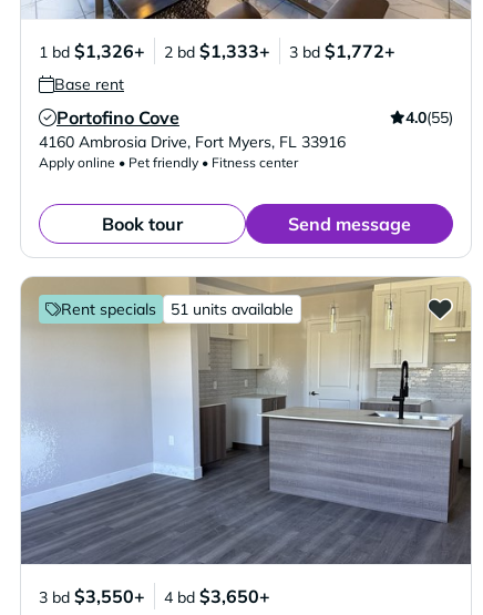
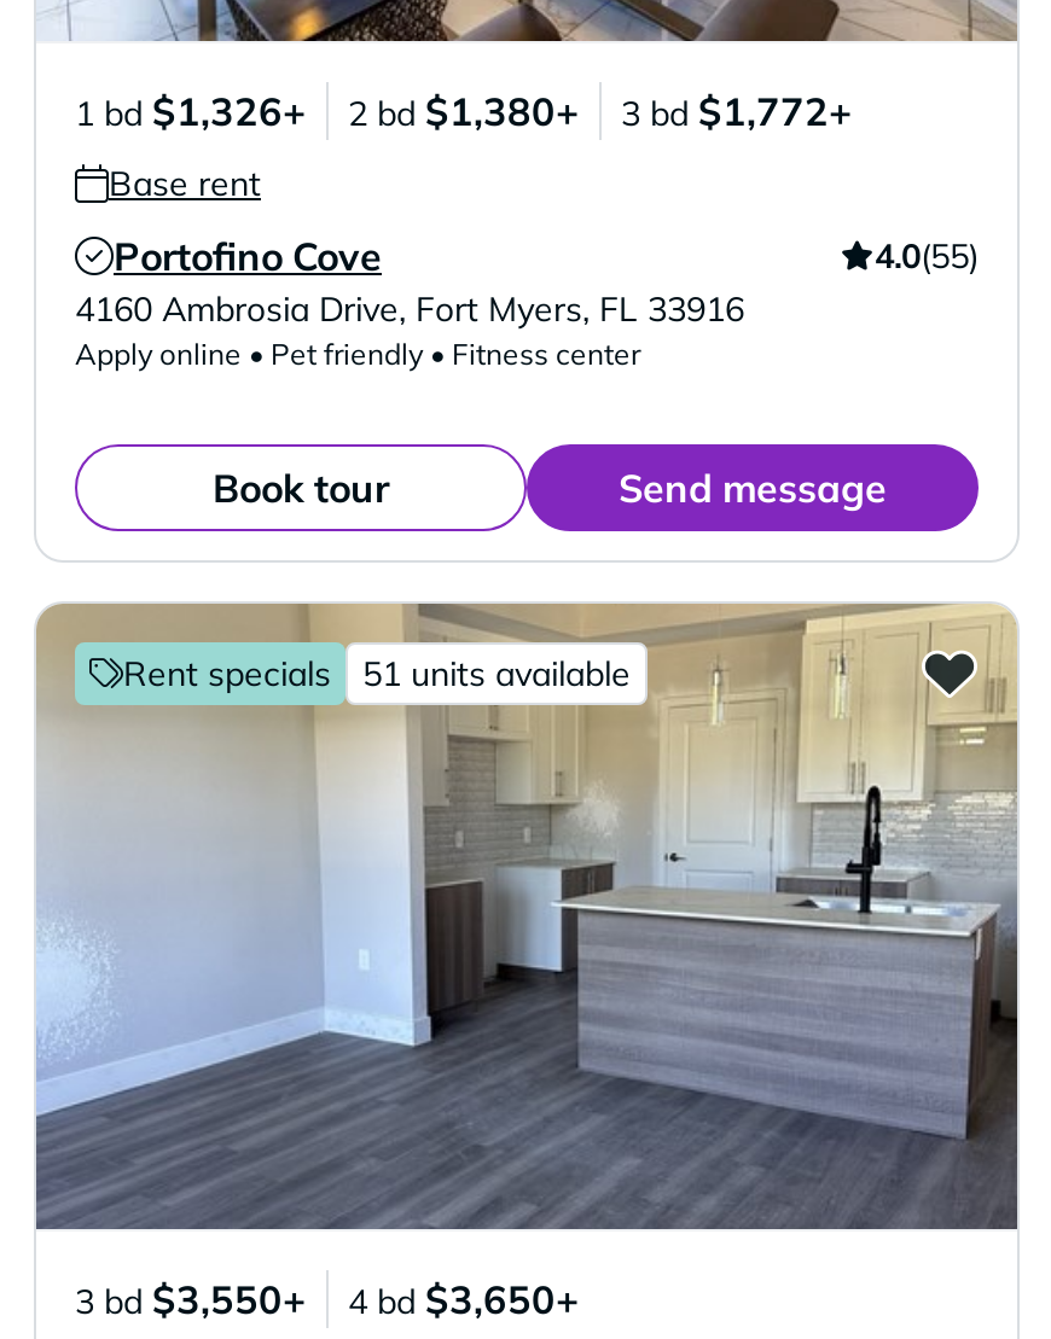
- 1 bd $1,326+ 2 bd $1,333+ 3 bd $1,772+
+ 1 bd $1,326+ 2 bd $1,380+ 3 bd $1,772+
